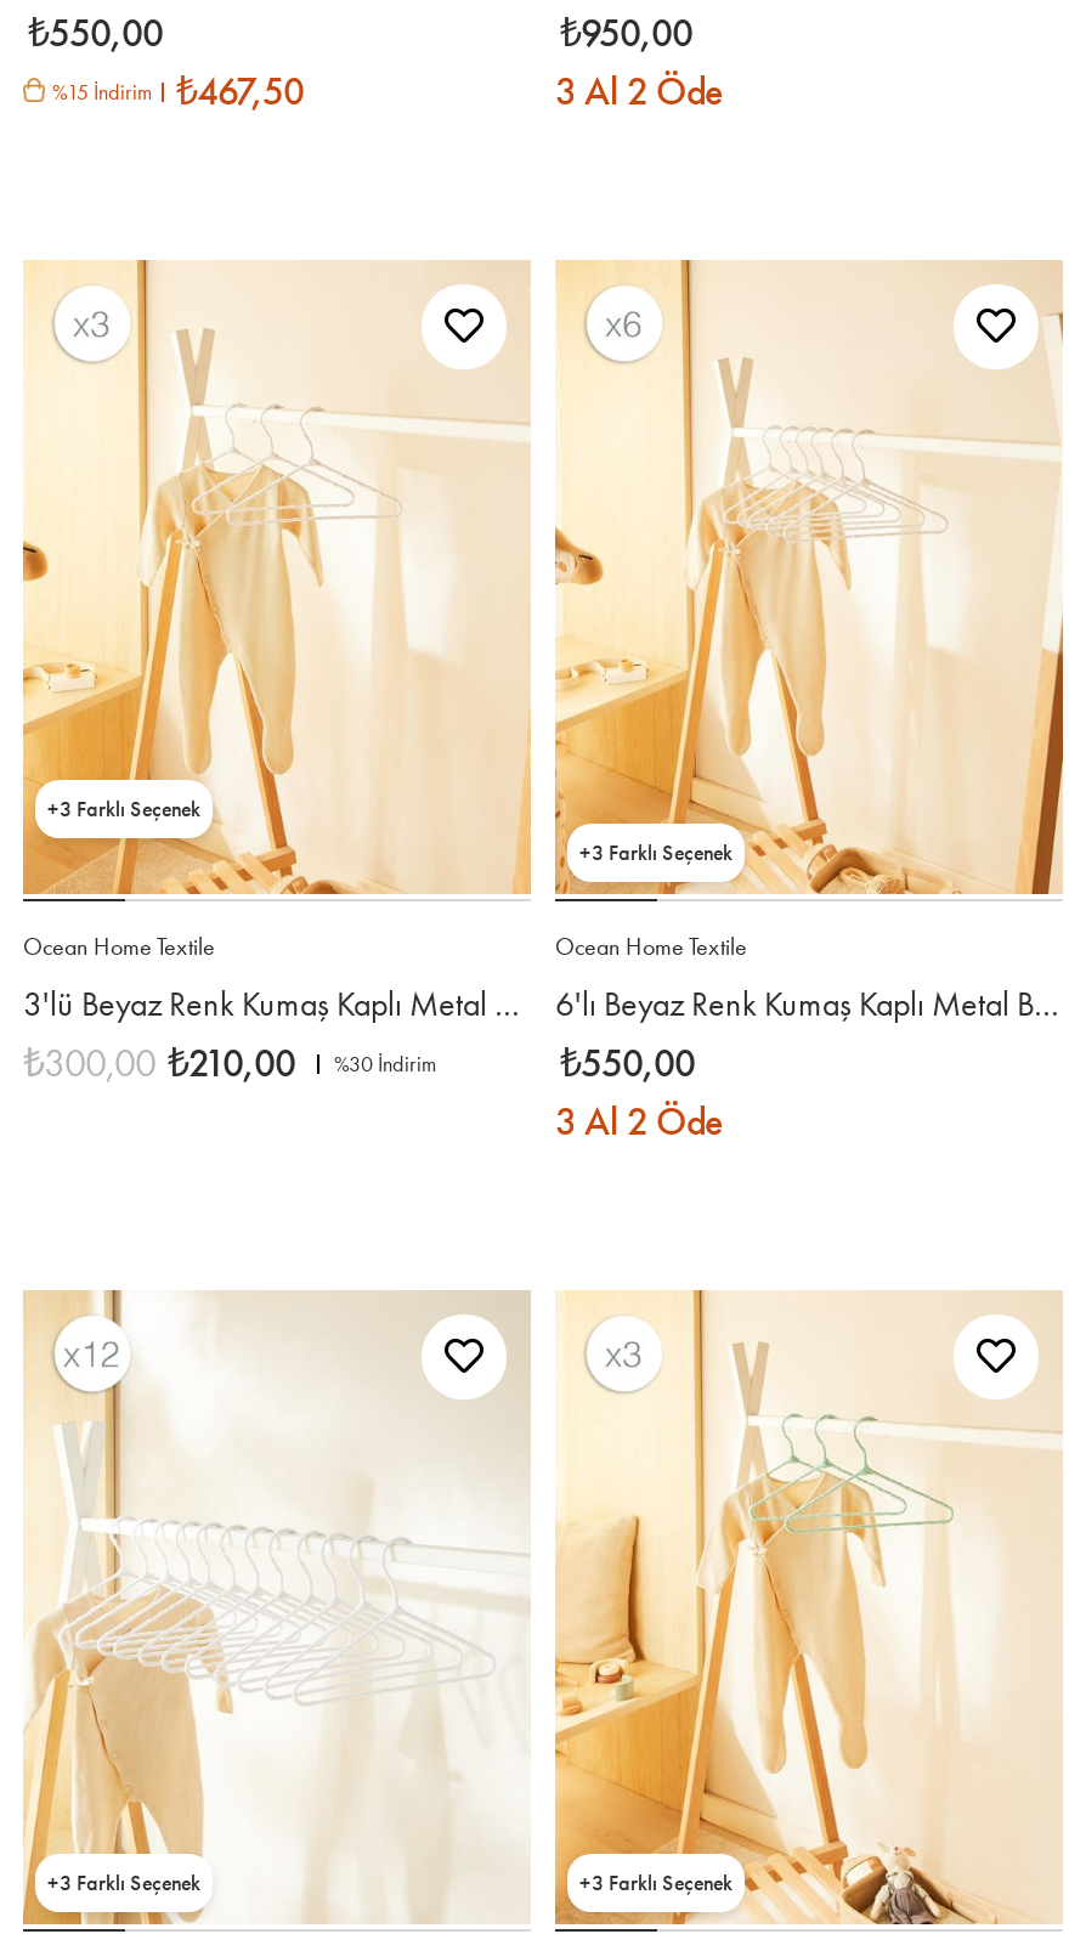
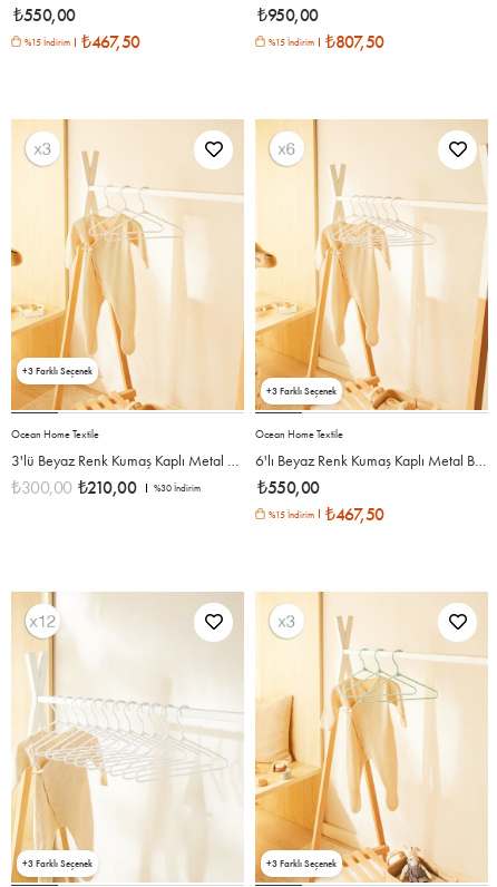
- 3 Al 2 Öde
+ %15 İndirim
+ ₺807,50

- 3 Al 2 Öde
+ %15 İndirim
+ ₺467,50
